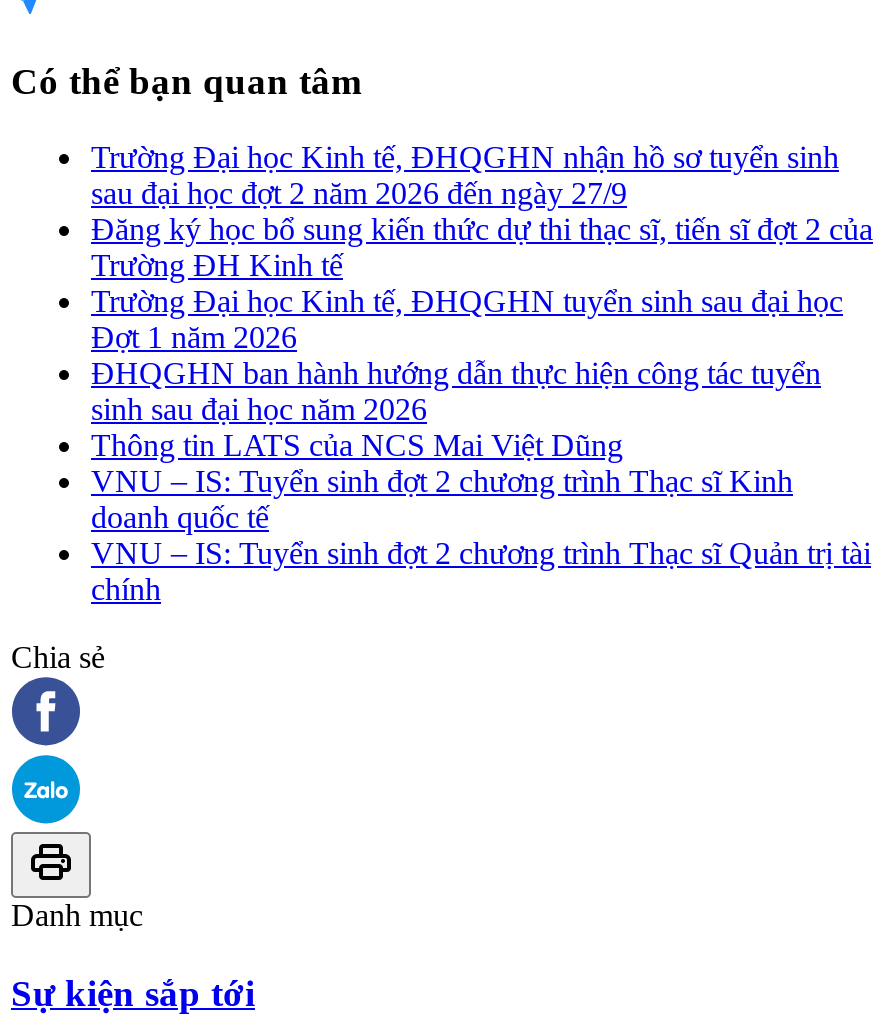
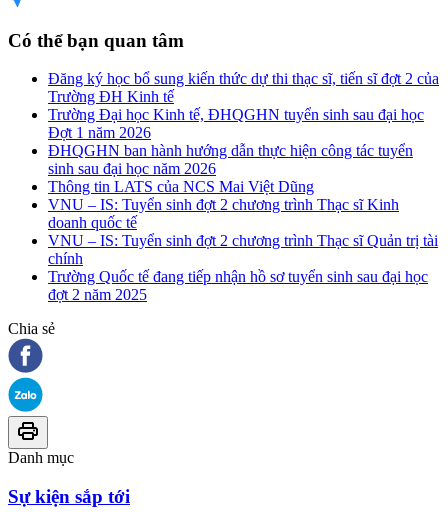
- Trường Đại học Kinh tế, ĐHQGHN nhận hồ sơ tuyển sinh
- sau đại học đợt 2 năm 2026 đến ngày 27/9

moved up: Đăng ký học bổ sung kiến thức dự thi thạc sĩ, tiến sĩ đợt 2 của | Trường ĐH Kinh tế | Trường Đại học Kinh tế, ĐHQGHN tuyển sinh sau đại học | ... | VNU – IS: Tuyển sinh đợt 2 chương trình Thạc sĩ Quản trị tài | chính

+ Trường Quốc tế đang tiếp nhận hồ sơ tuyển sinh sau đại học
+ đợt 2 năm 2025
